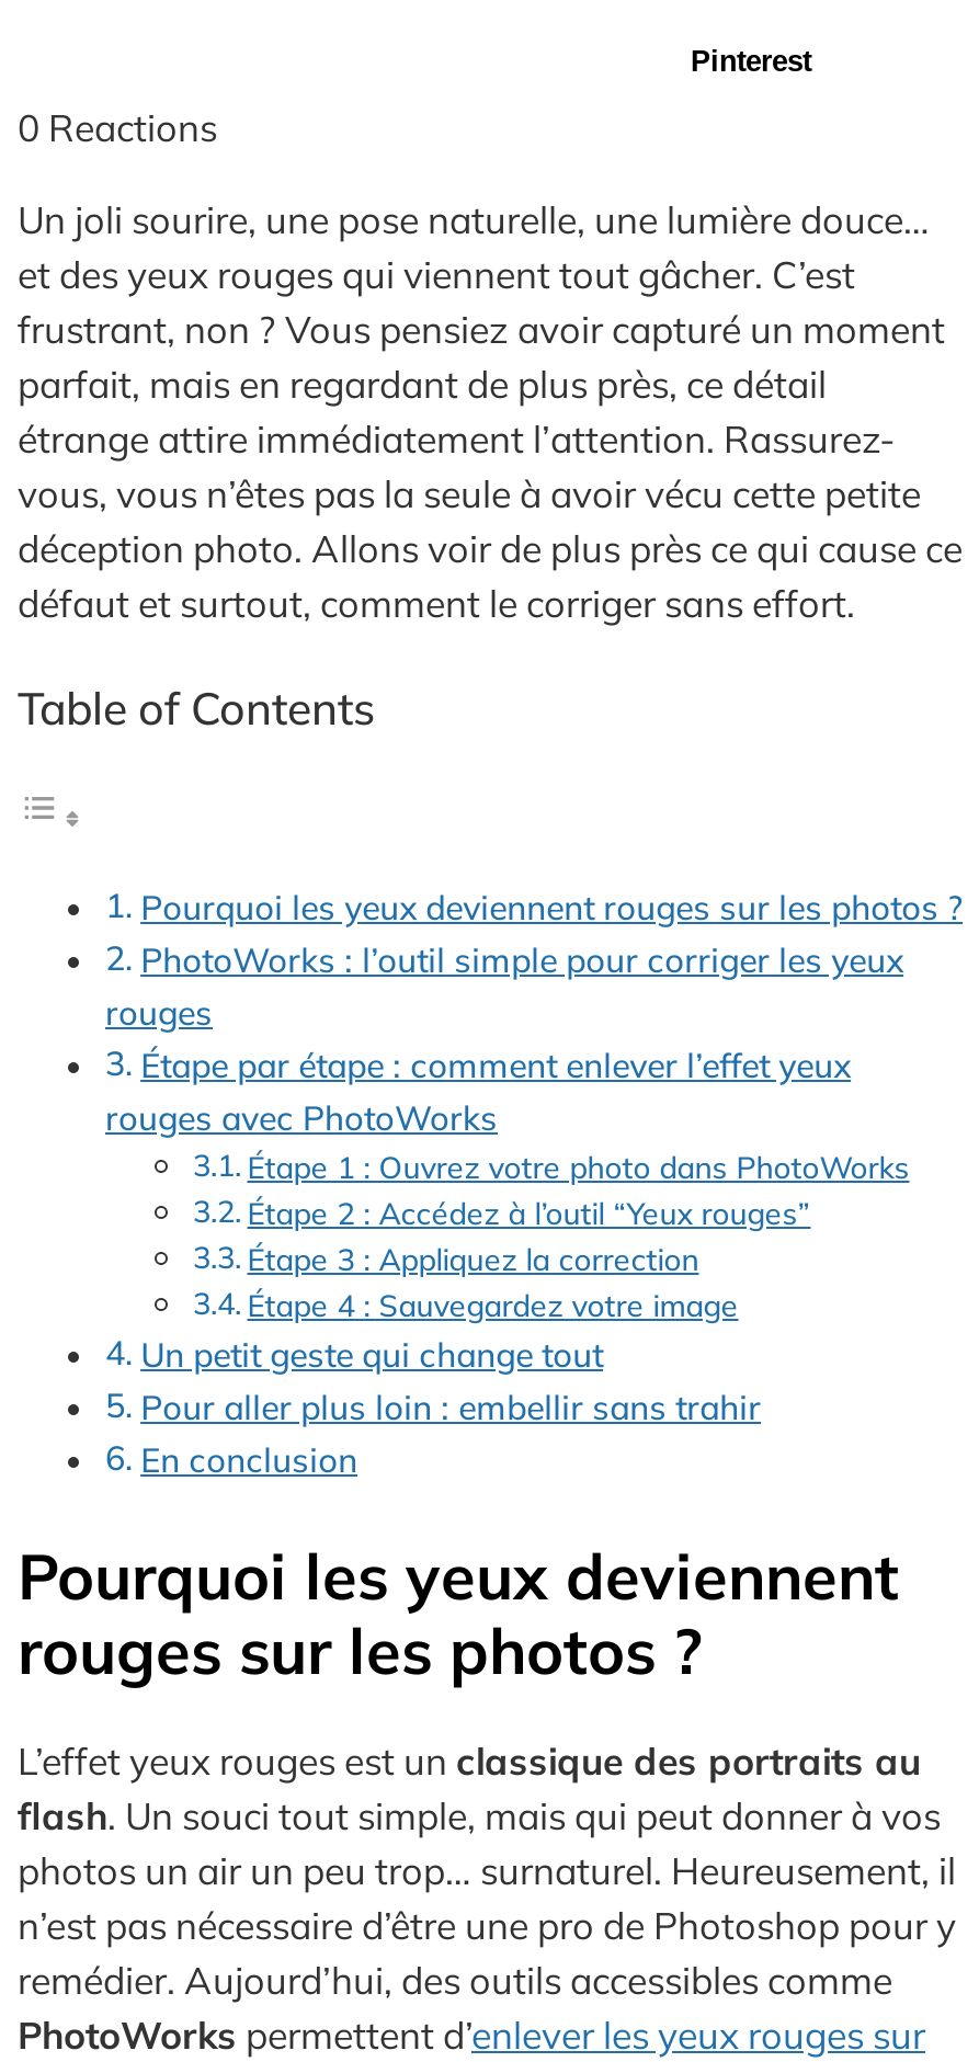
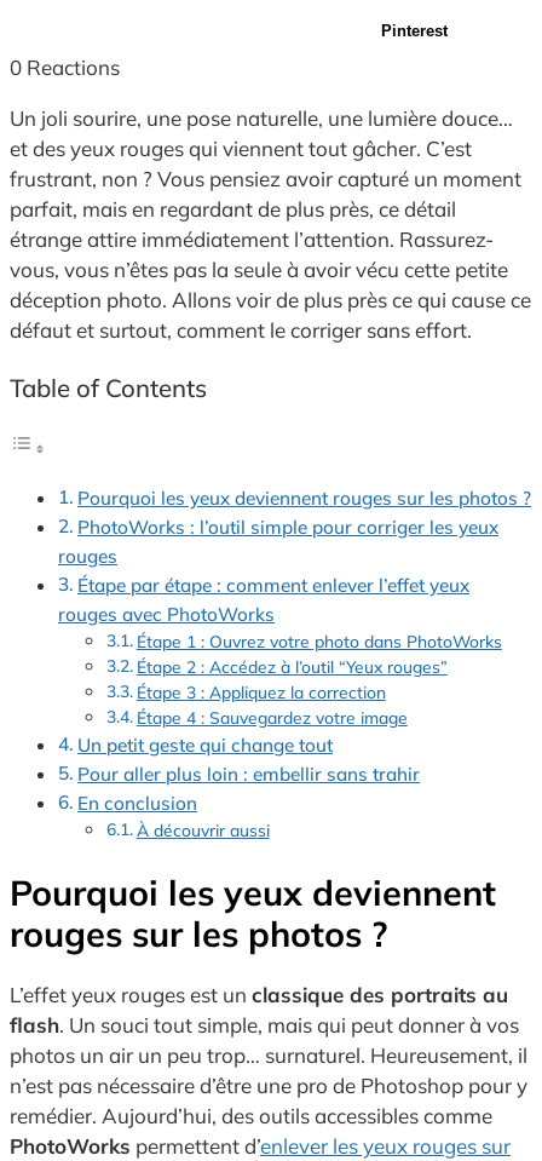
+ À découvrir aussi
